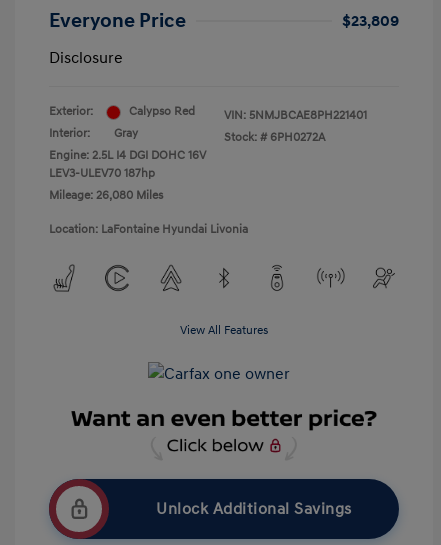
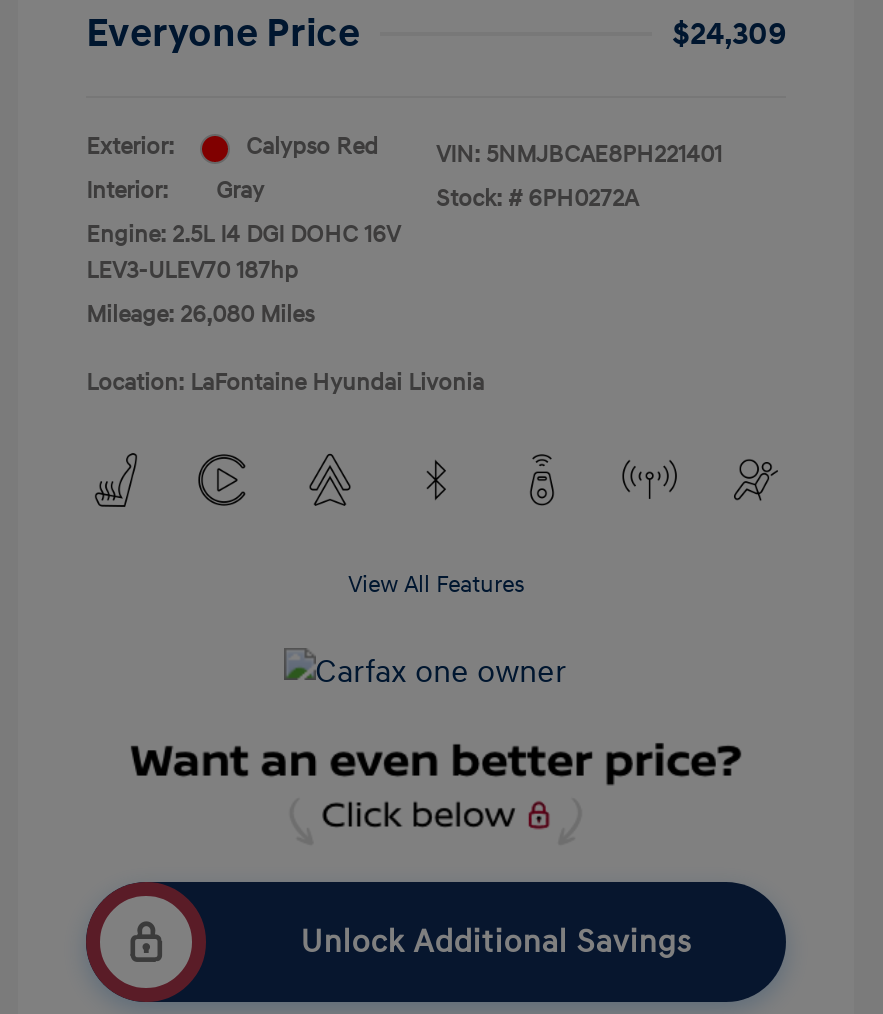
- $23,809
- Disclosure
+ $24,309
